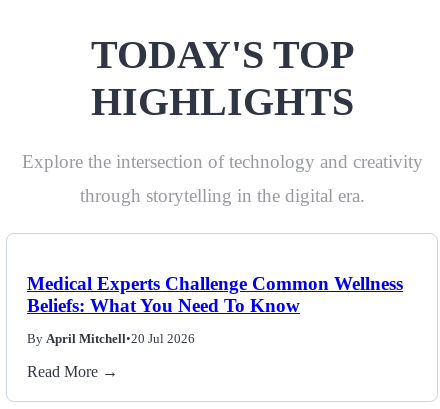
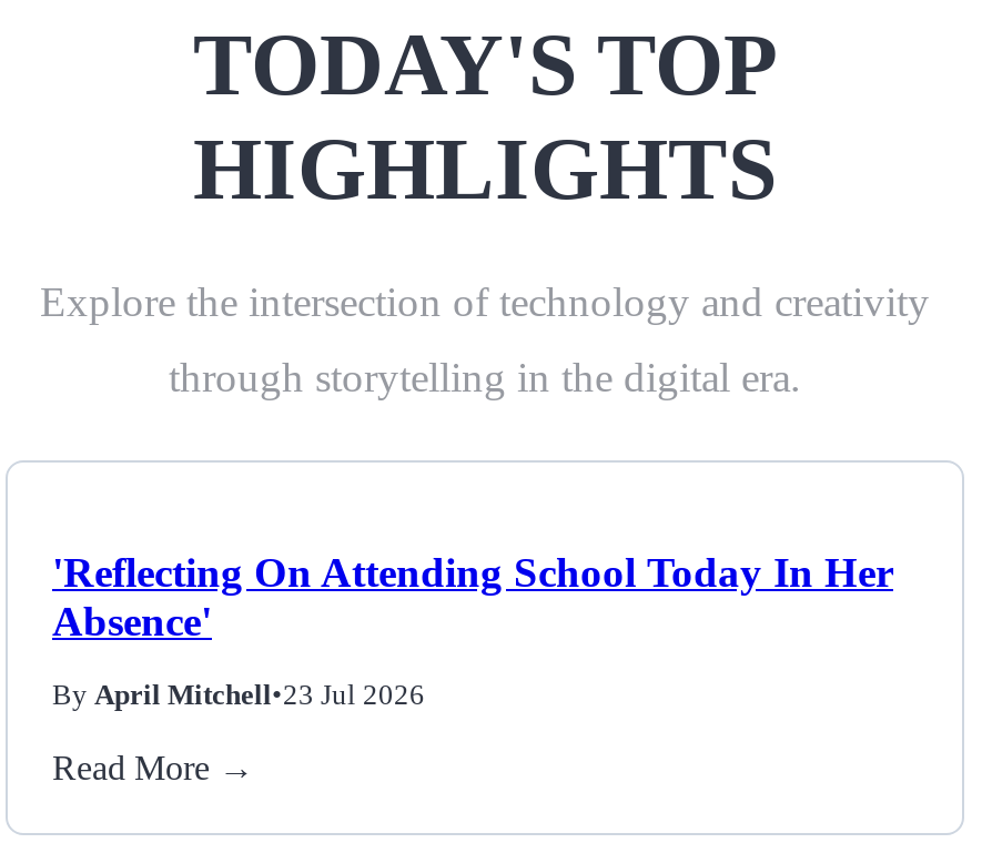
- Medical Experts Challenge Common Wellness
- Beliefs: What You Need To Know
+ 'Reflecting On Attending School Today In Her
+ Absence'

- By April Mitchell•20 Jul 2026
+ By April Mitchell•23 Jul 2026
